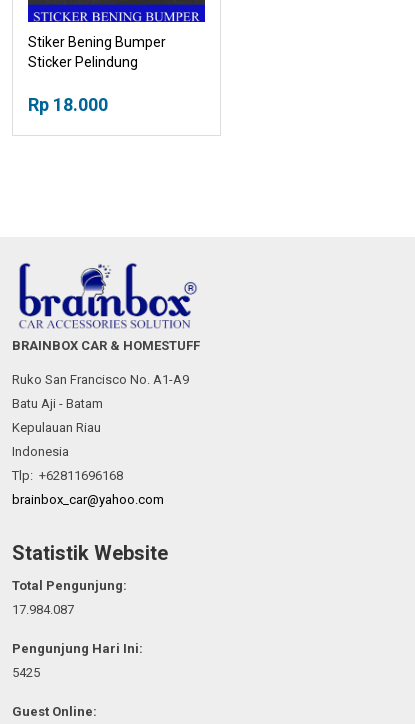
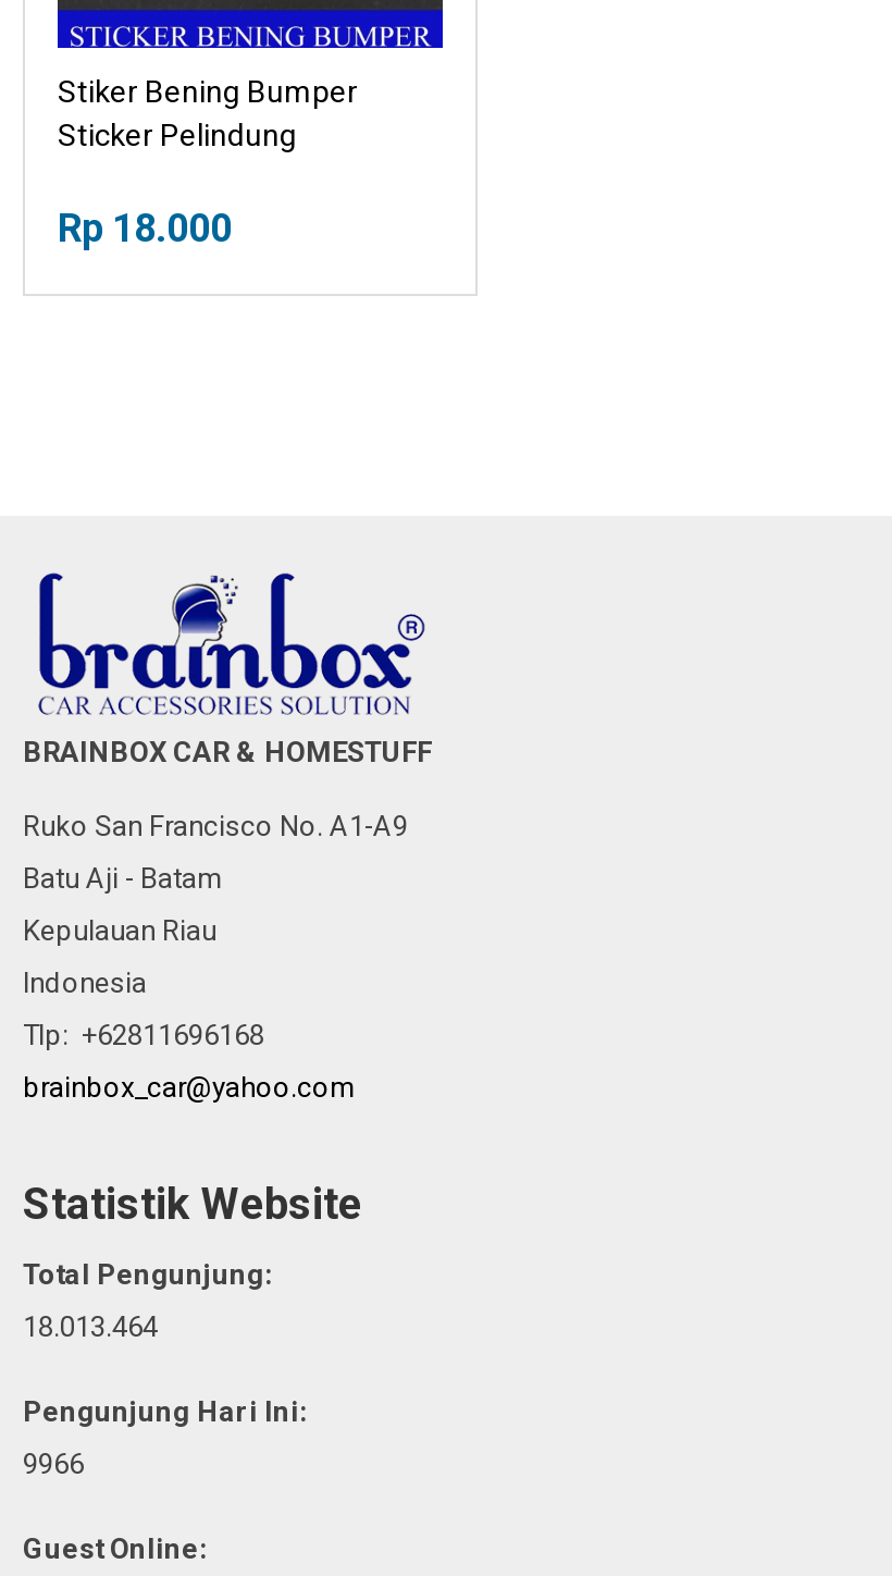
- 17.984.087
+ 18.013.464

- 5425
+ 9966
